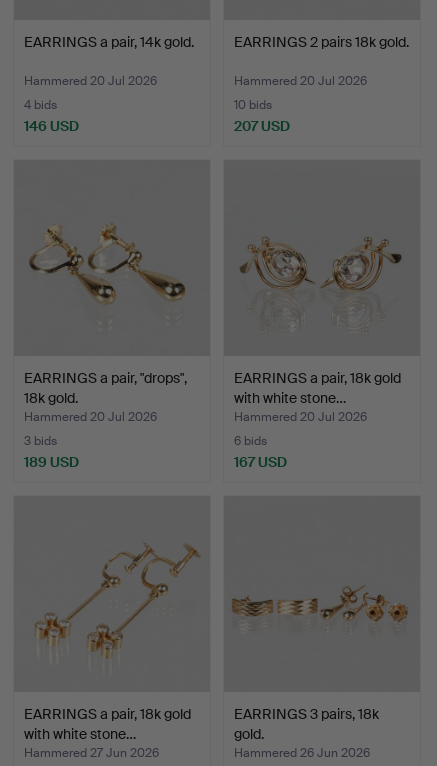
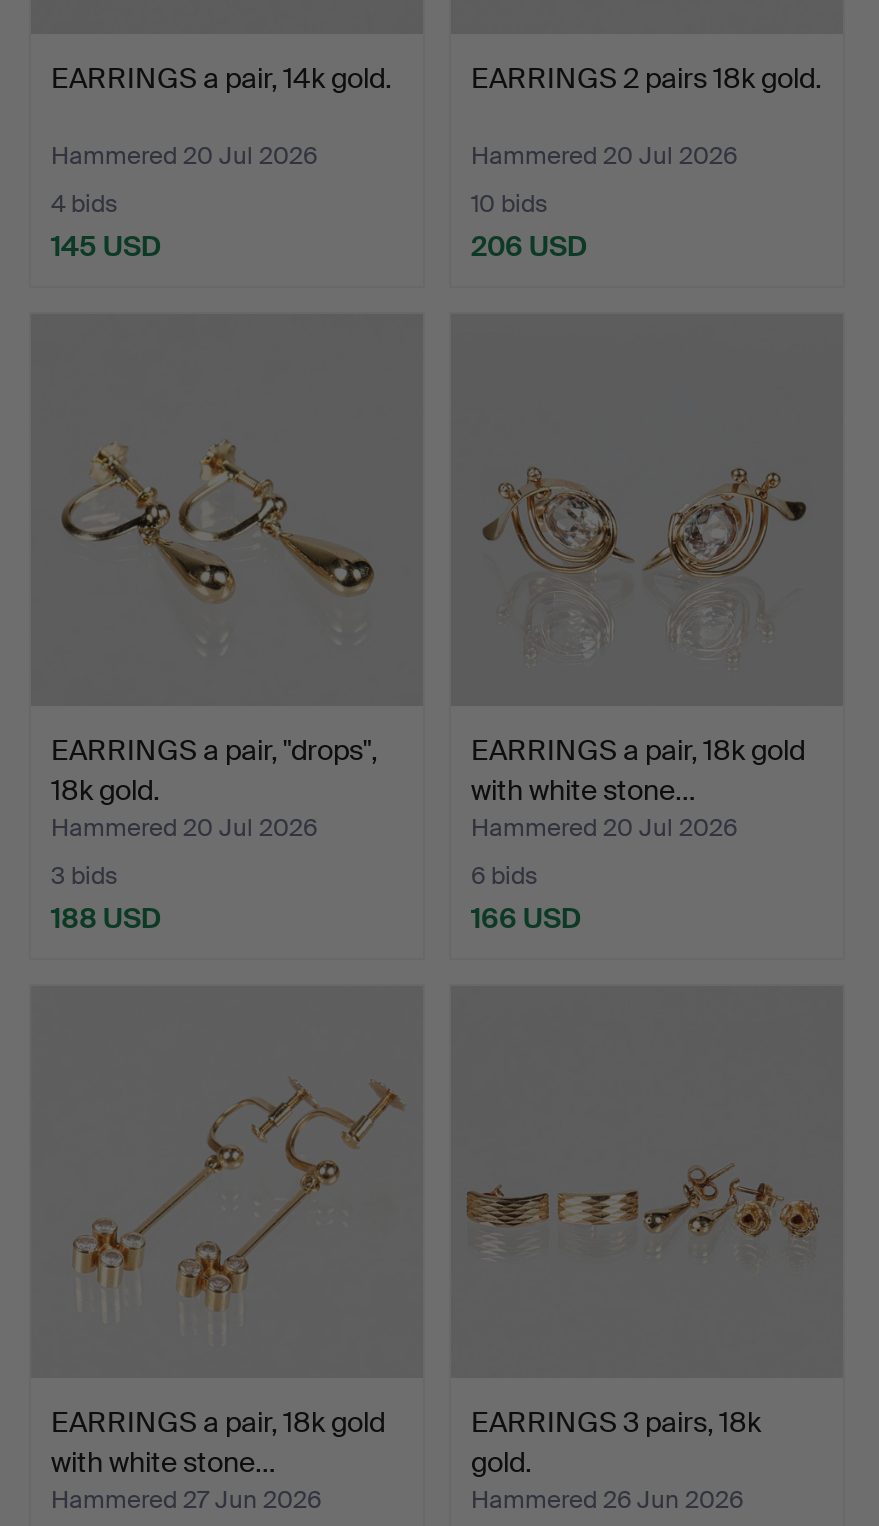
- 146 USD
+ 145 USD

- 207 USD
+ 206 USD

- 189 USD
+ 188 USD

- 167 USD
+ 166 USD
